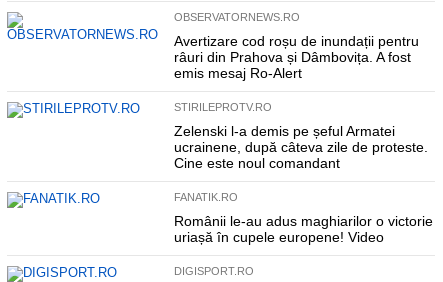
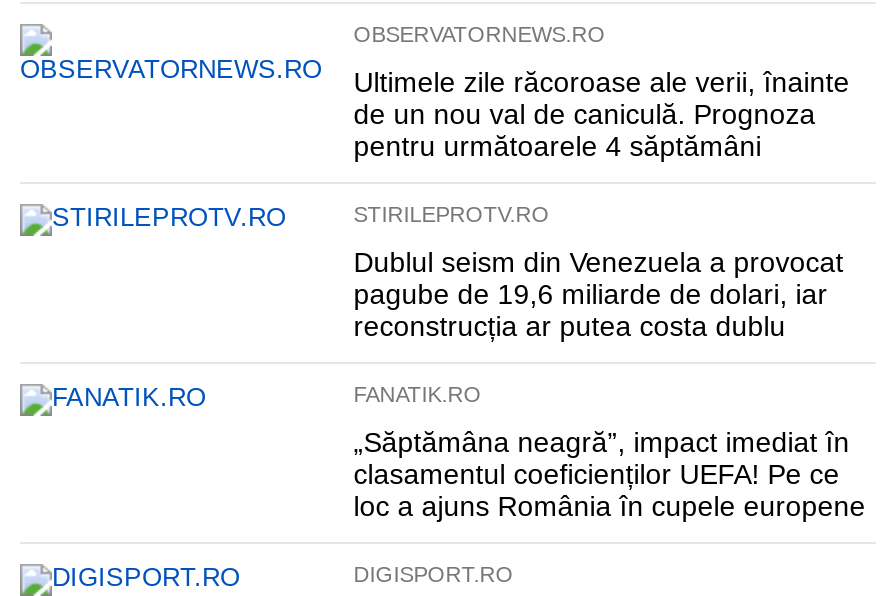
- Avertizare cod roșu de inundații pentru
- râuri din Prahova și Dâmbovița. A fost
- emis mesaj Ro-Alert
+ Ultimele zile răcoroase ale verii, înainte
+ de un nou val de caniculă. Prognoza
+ pentru următoarele 4 săptămâni

- Zelenski l-a demis pe șeful Armatei
- ucrainene, după câteva zile de proteste.
- Cine este noul comandant
+ Dublul seism din Venezuela a provocat
+ pagube de 19,6 miliarde de dolari, iar
+ reconstrucția ar putea costa dublu

- Românii le-au adus maghiarilor o victorie
- uriașă în cupele europene! Video
+ „Săptămâna neagră”, impact imediat în
+ clasamentul coeficienților UEFA! Pe ce
+ loc a ajuns România în cupele europene
